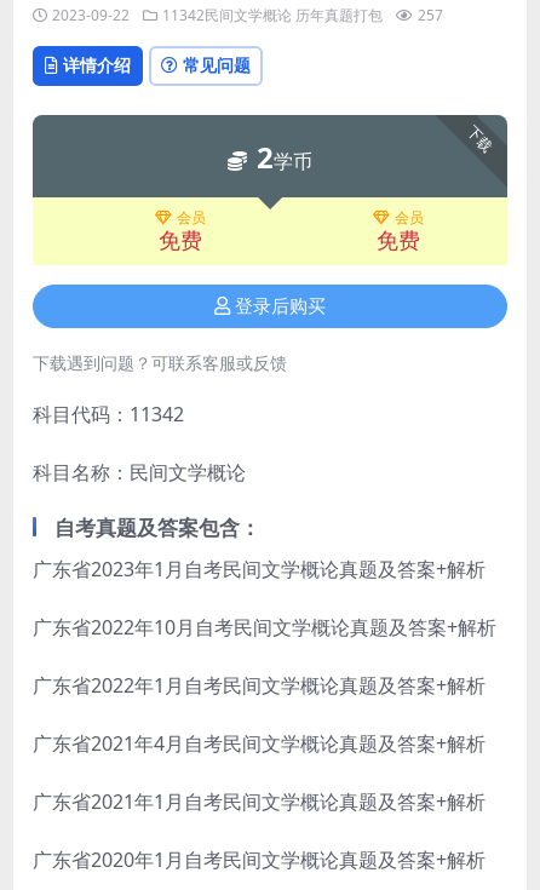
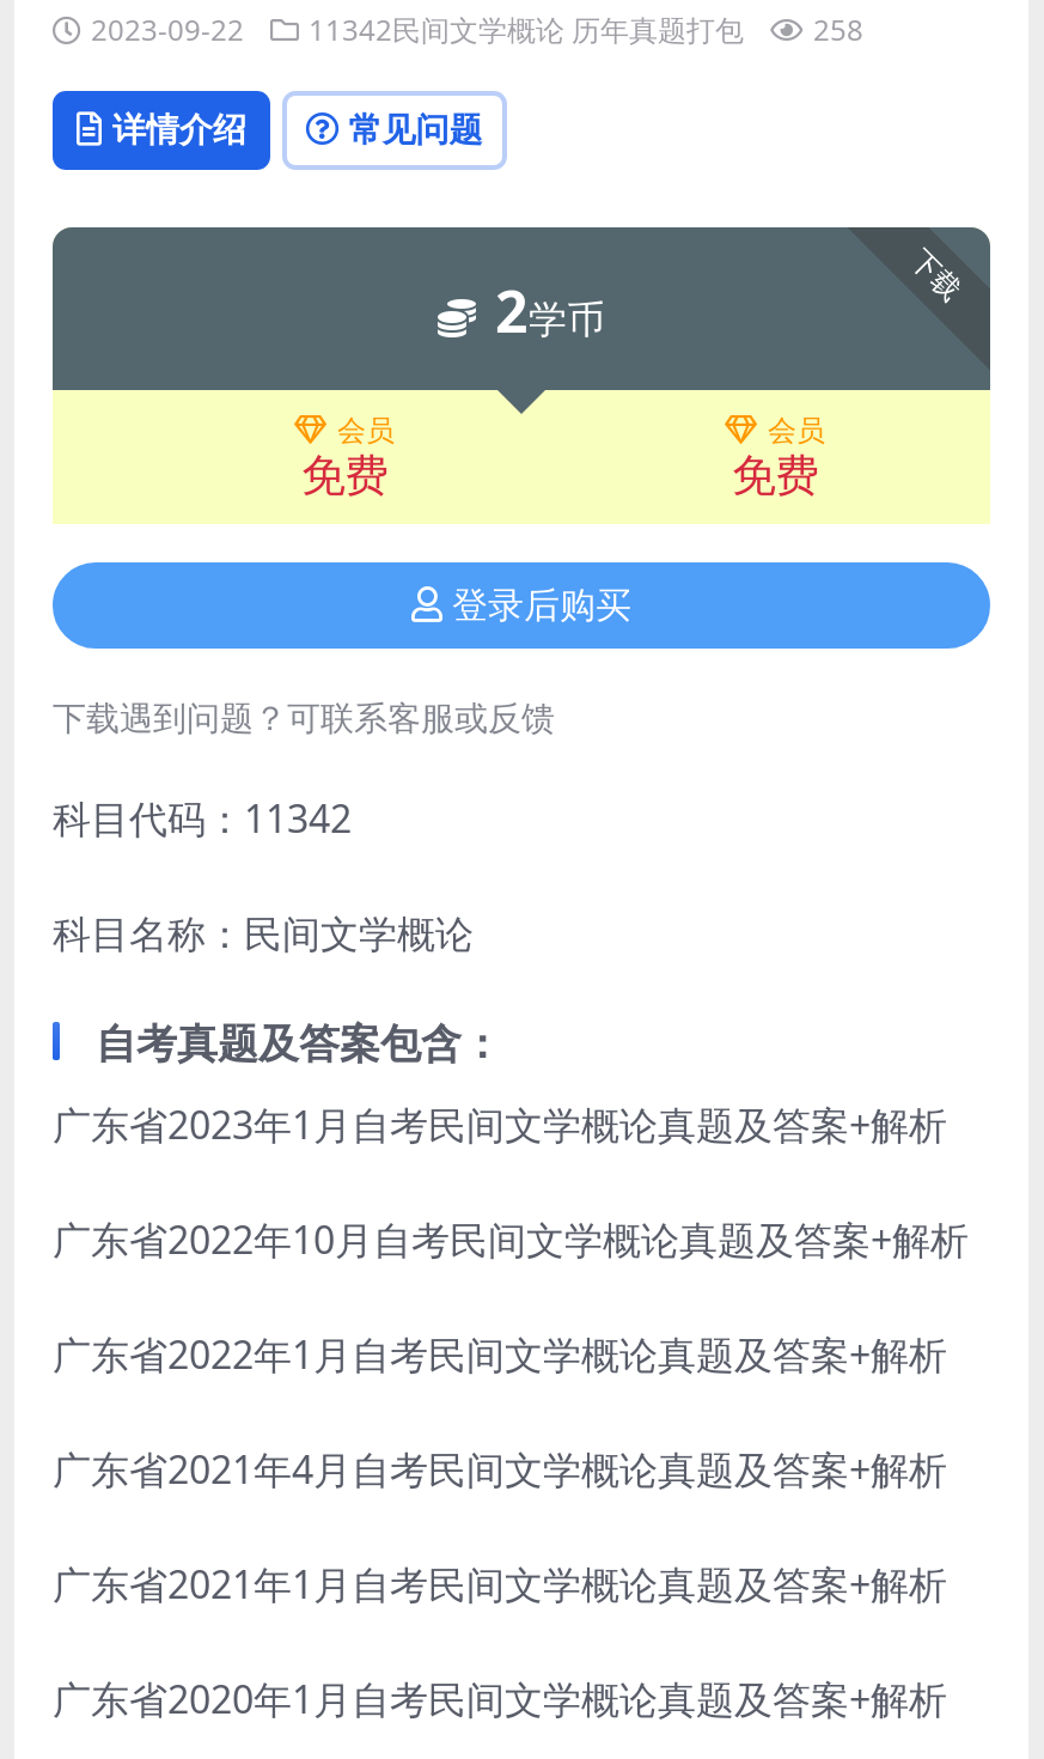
- 2023-09-22 11342民间文学概论 历年真题打包 257
+ 2023-09-22 11342民间文学概论 历年真题打包 258
